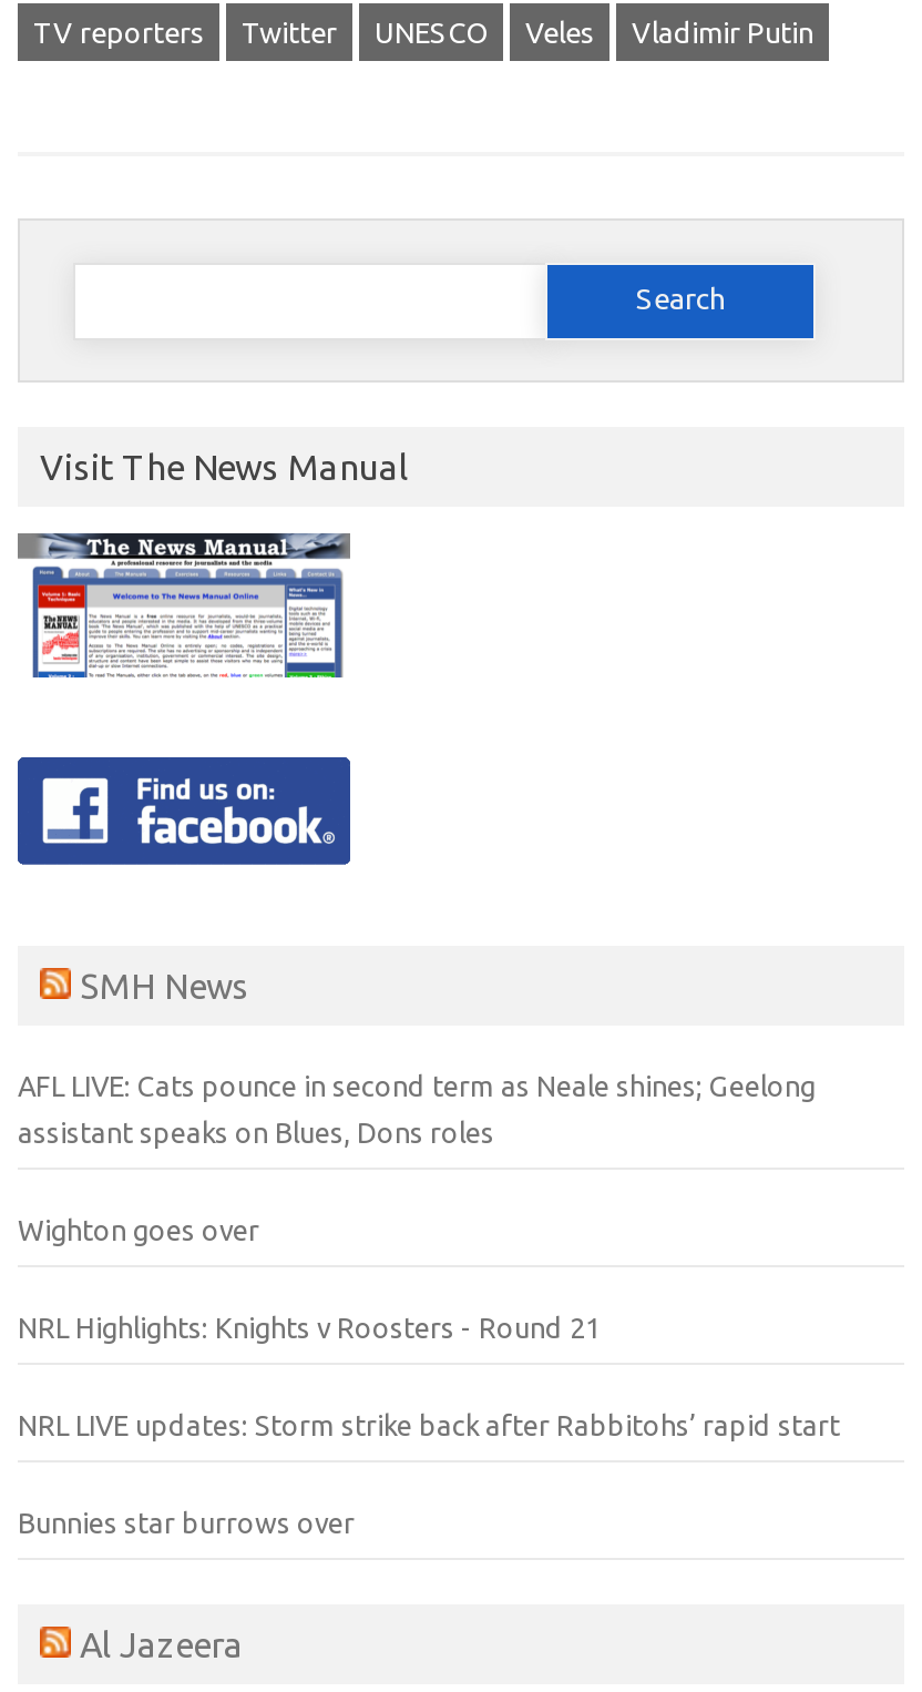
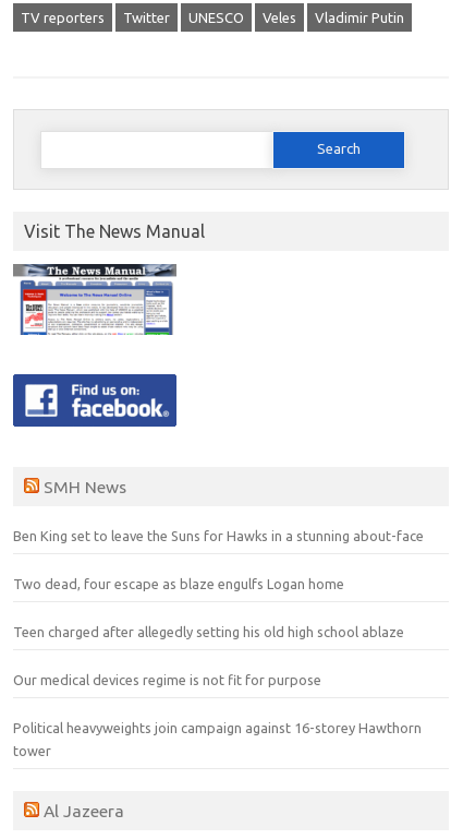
- AFL LIVE: Cats pounce in second term as Neale shines; Geelong
+ Ben King set to leave the Suns for Hawks in a stunning about-face

- assistant speaks on Blues, Dons roles
+ Two dead, four escape as blaze engulfs Logan home

- Wighton goes over
+ Teen charged after allegedly setting his old high school ablaze

- NRL Highlights: Knights v Roosters - Round 21
+ Our medical devices regime is not fit for purpose

- NRL LIVE updates: Storm strike back after Rabbitohs’ rapid start
+ Political heavyweights join campaign against 16-storey Hawthorn

- Bunnies star burrows over
+ tower
